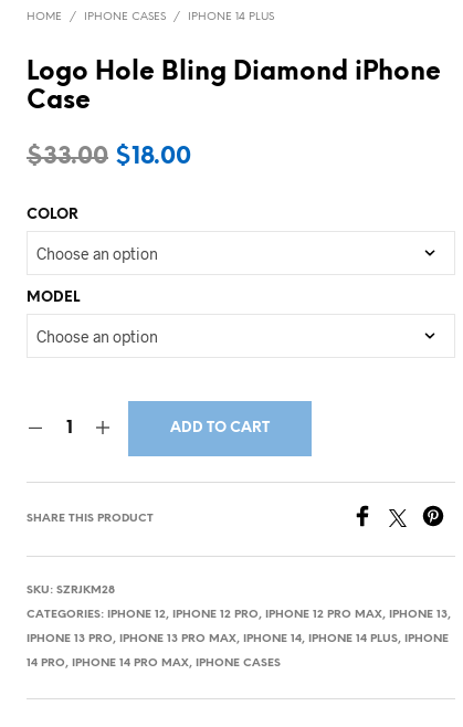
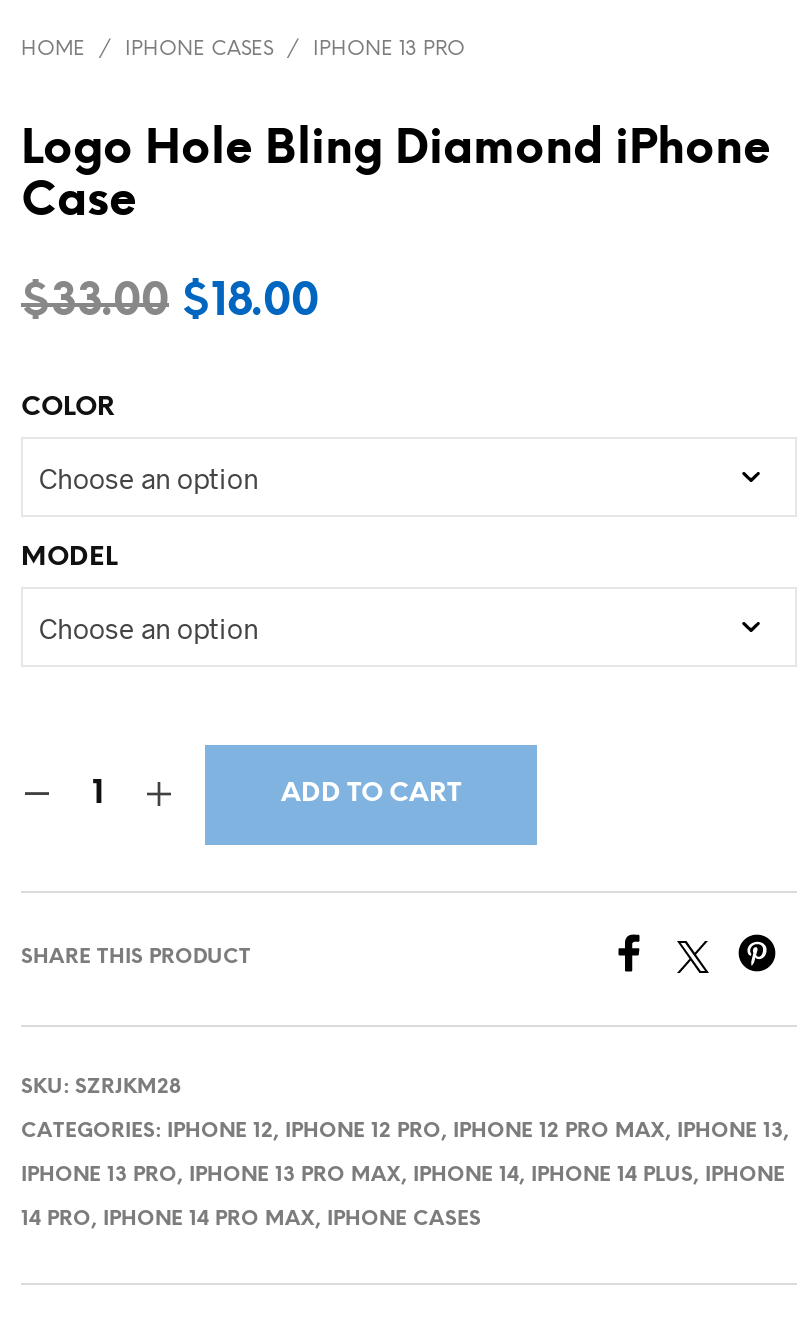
- IPHONE 14 PLUS
+ IPHONE 13 PRO
